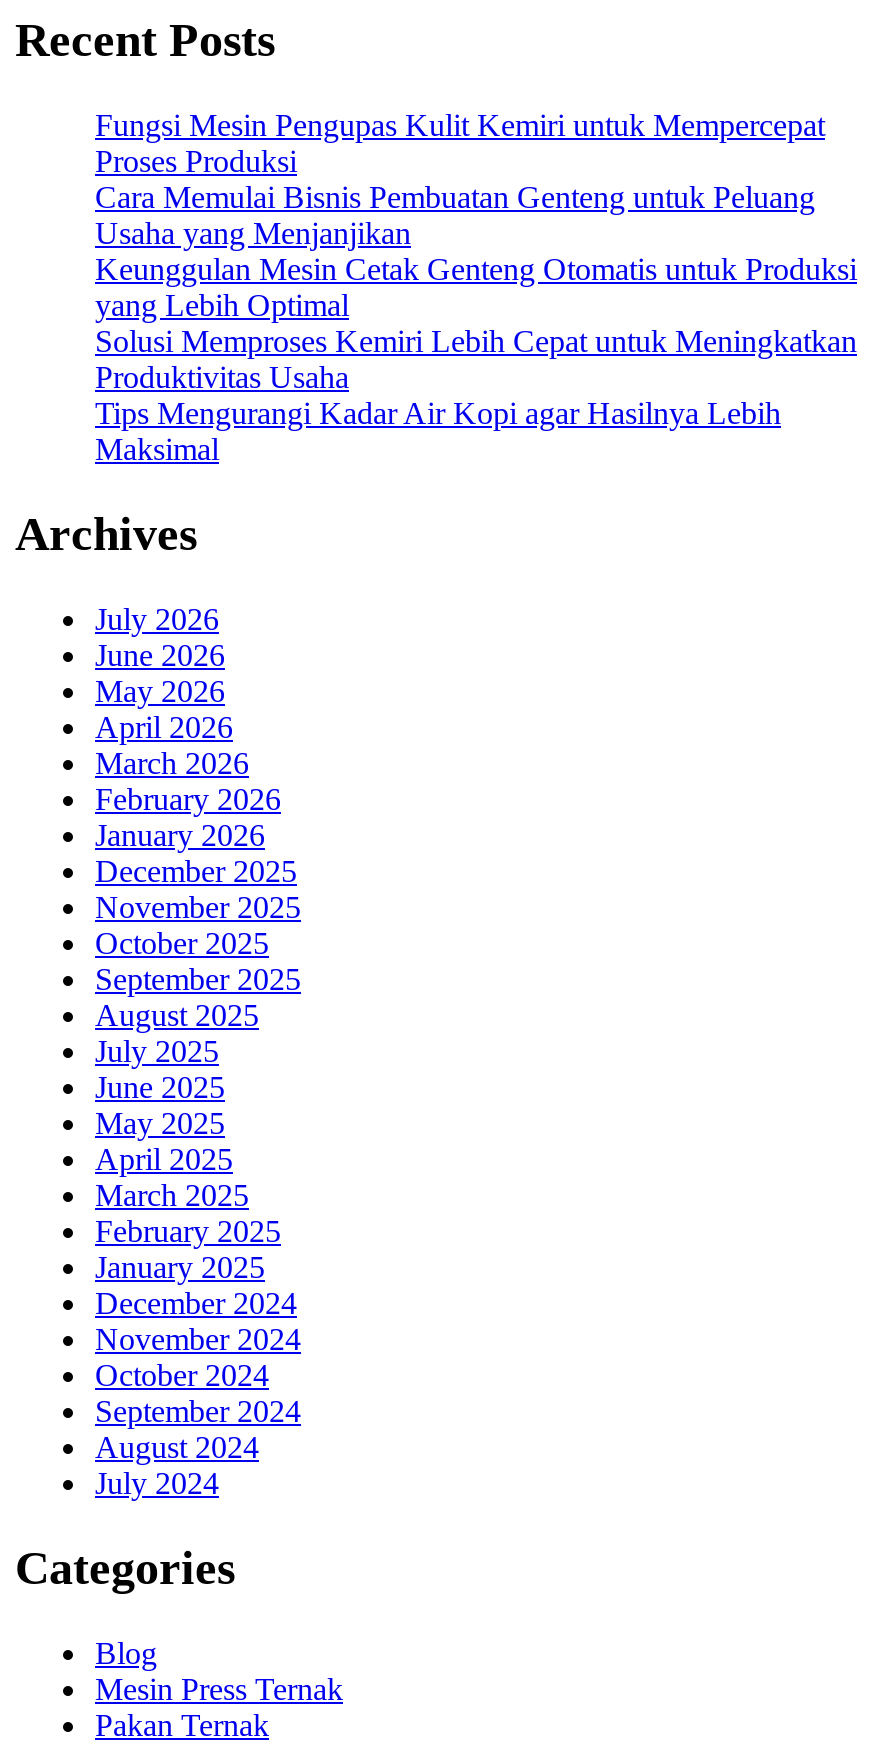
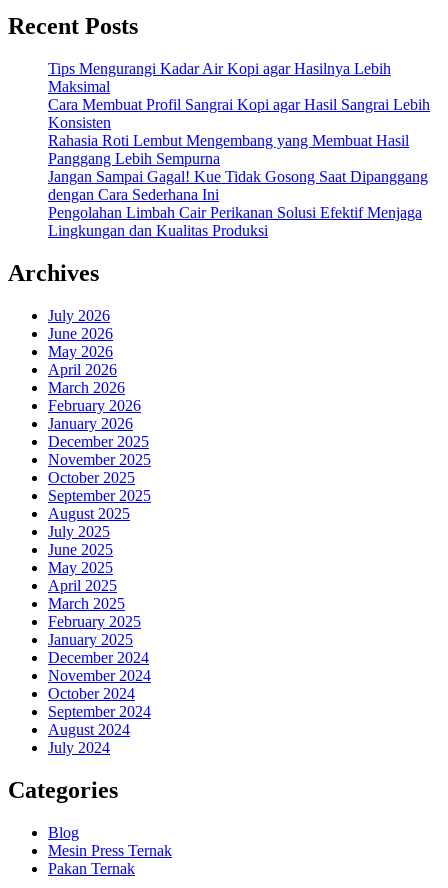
- Fungsi Mesin Pengupas Kulit Kemiri untuk Mempercepat
- Proses Produksi
- Cara Memulai Bisnis Pembuatan Genteng untuk Peluang
- Usaha yang Menjanjikan
- Keunggulan Mesin Cetak Genteng Otomatis untuk Produksi
- yang Lebih Optimal
- Solusi Memproses Kemiri Lebih Cepat untuk Meningkatkan
- Produktivitas Usaha

moved up: Tips Mengurangi Kadar Air Kopi agar Hasilnya Lebih | Maksimal

+ Cara Membuat Profil Sangrai Kopi agar Hasil Sangrai Lebih
+ Konsisten
+ Rahasia Roti Lembut Mengembang yang Membuat Hasil
+ Panggang Lebih Sempurna
+ Jangan Sampai Gagal! Kue Tidak Gosong Saat Dipanggang
+ dengan Cara Sederhana Ini
+ Pengolahan Limbah Cair Perikanan Solusi Efektif Menjaga
+ Lingkungan dan Kualitas Produksi
